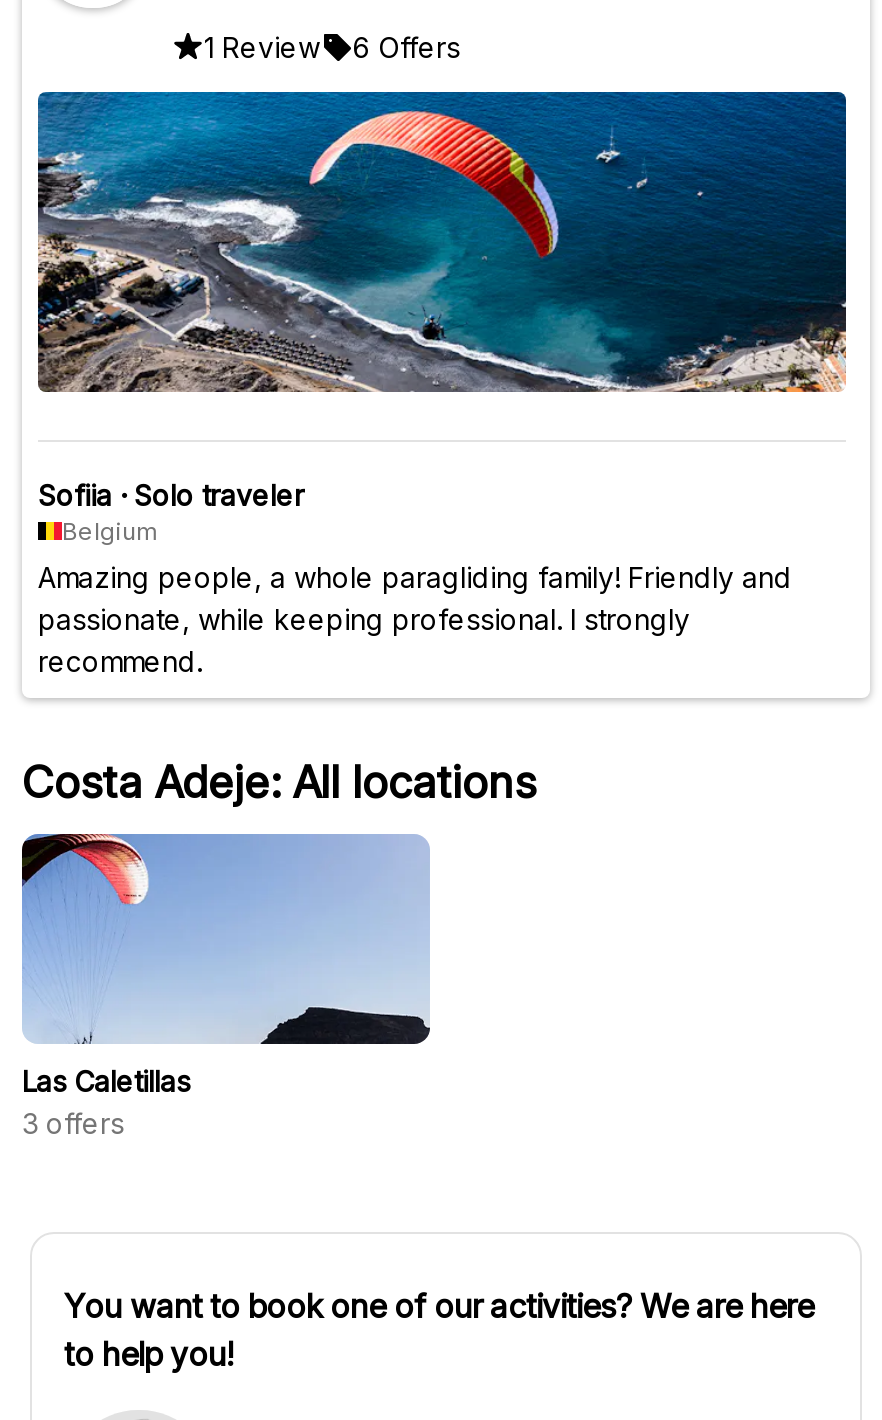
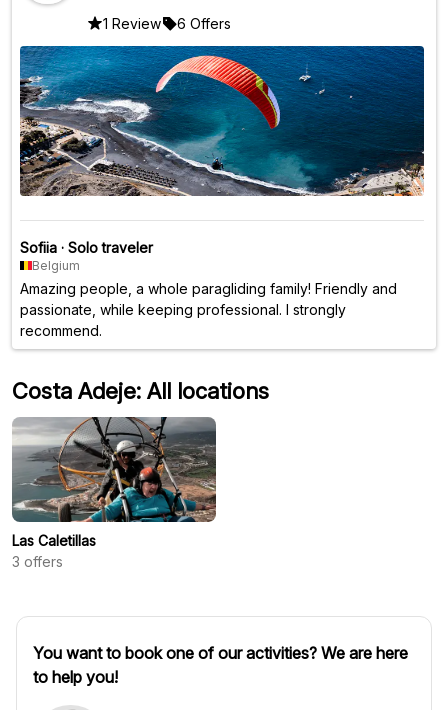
- [image]
+ [image]
